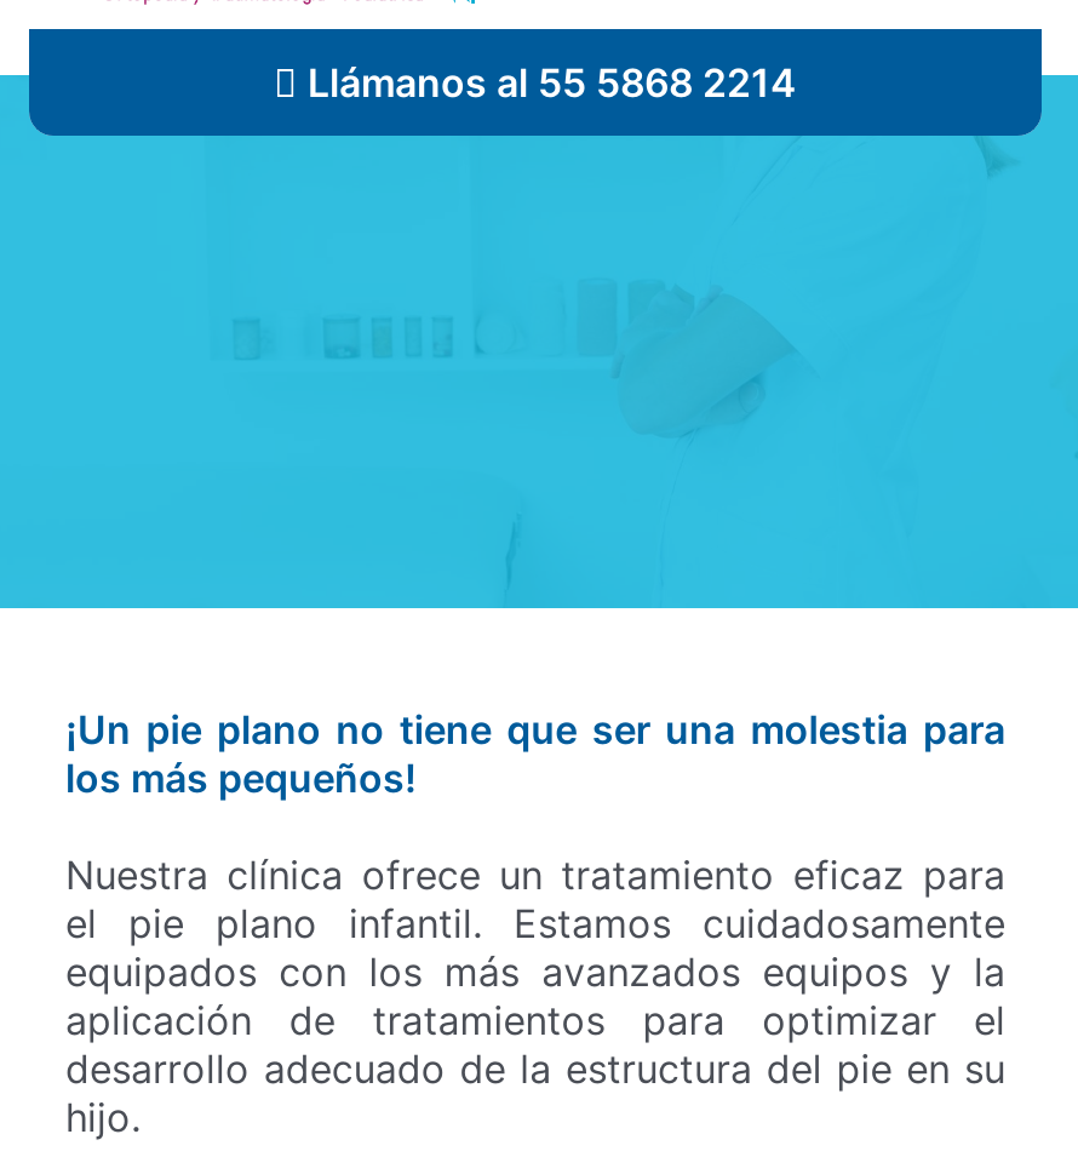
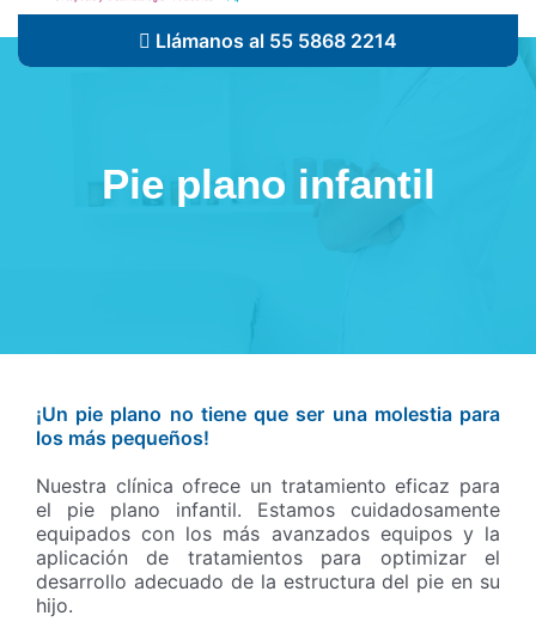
+ Pie plano infantil
